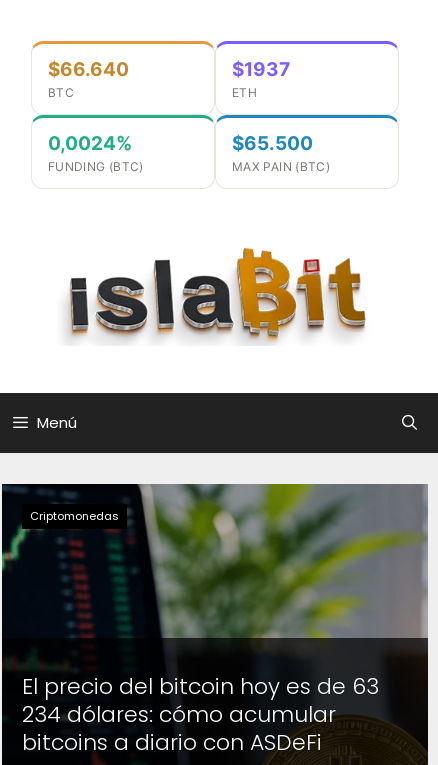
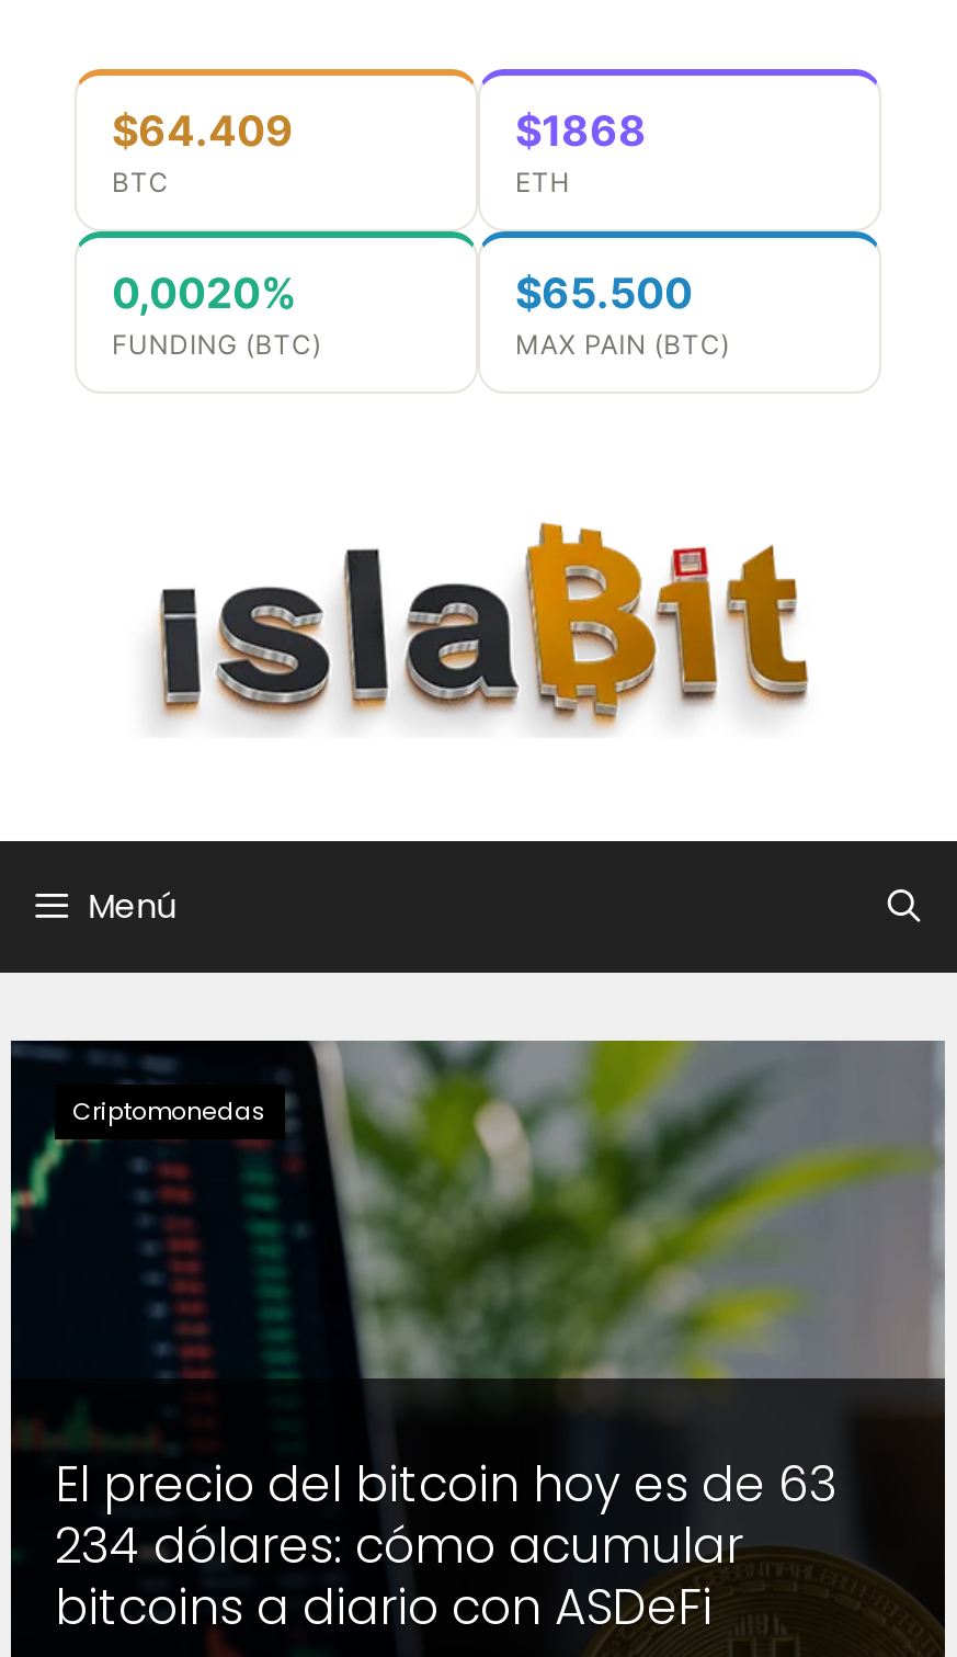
- $66.640
+ $64.409

- $1937
+ $1868

- 0,0024%
+ 0,0020%
